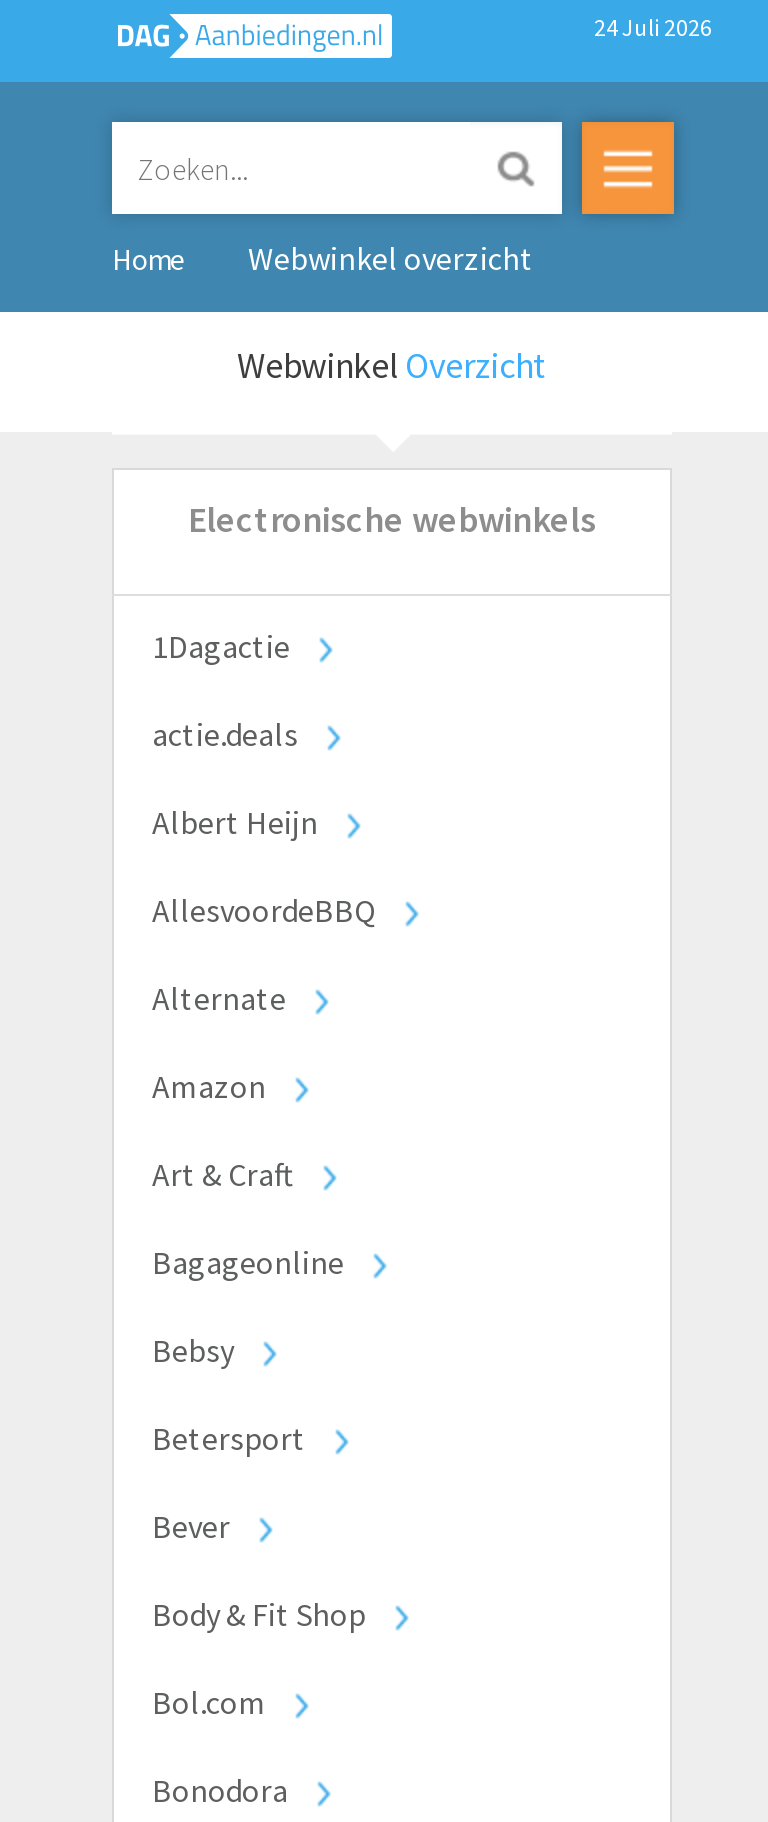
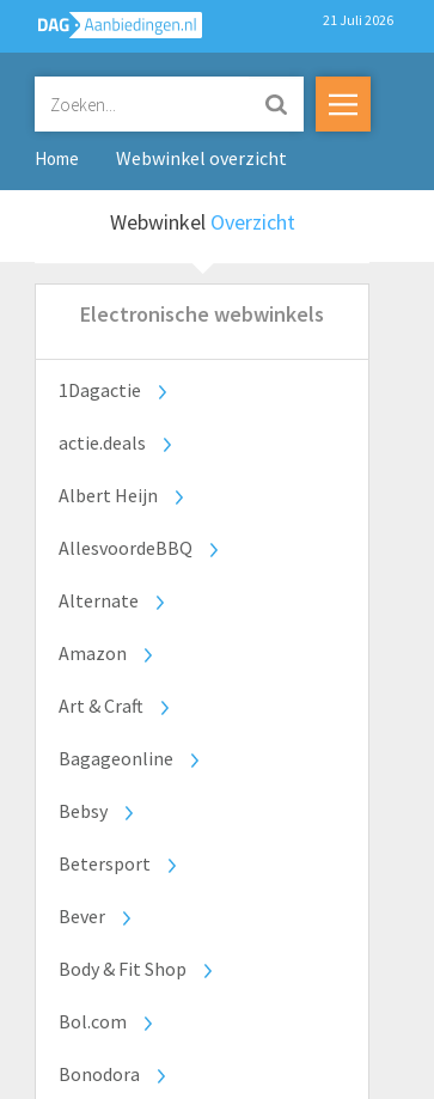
- 24 Juli 2026
+ 21 Juli 2026
